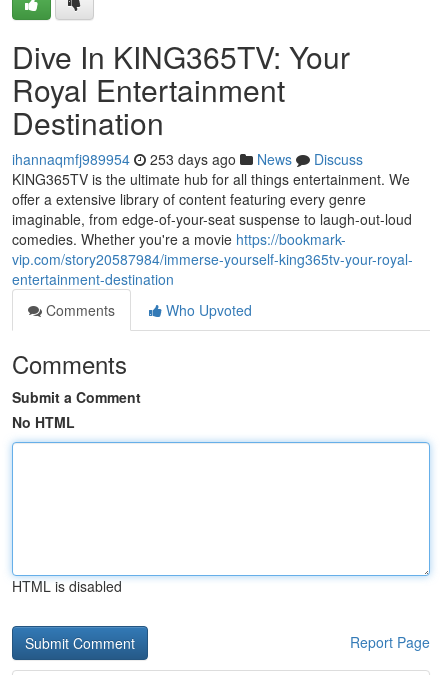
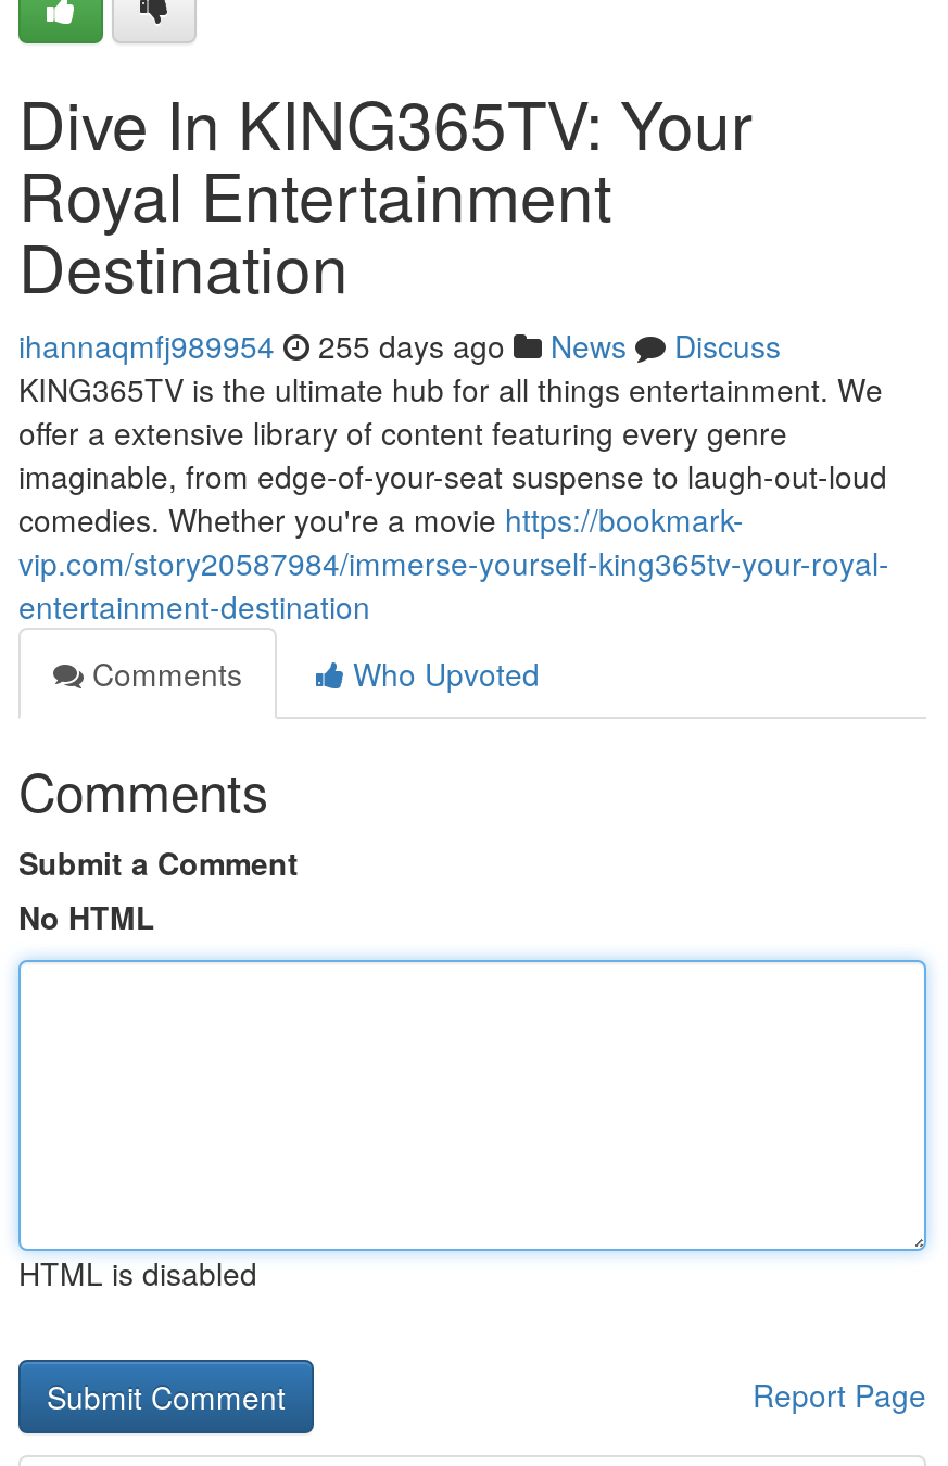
- ihannaqmfj989954 253 days ago News Discuss
+ ihannaqmfj989954 255 days ago News Discuss
